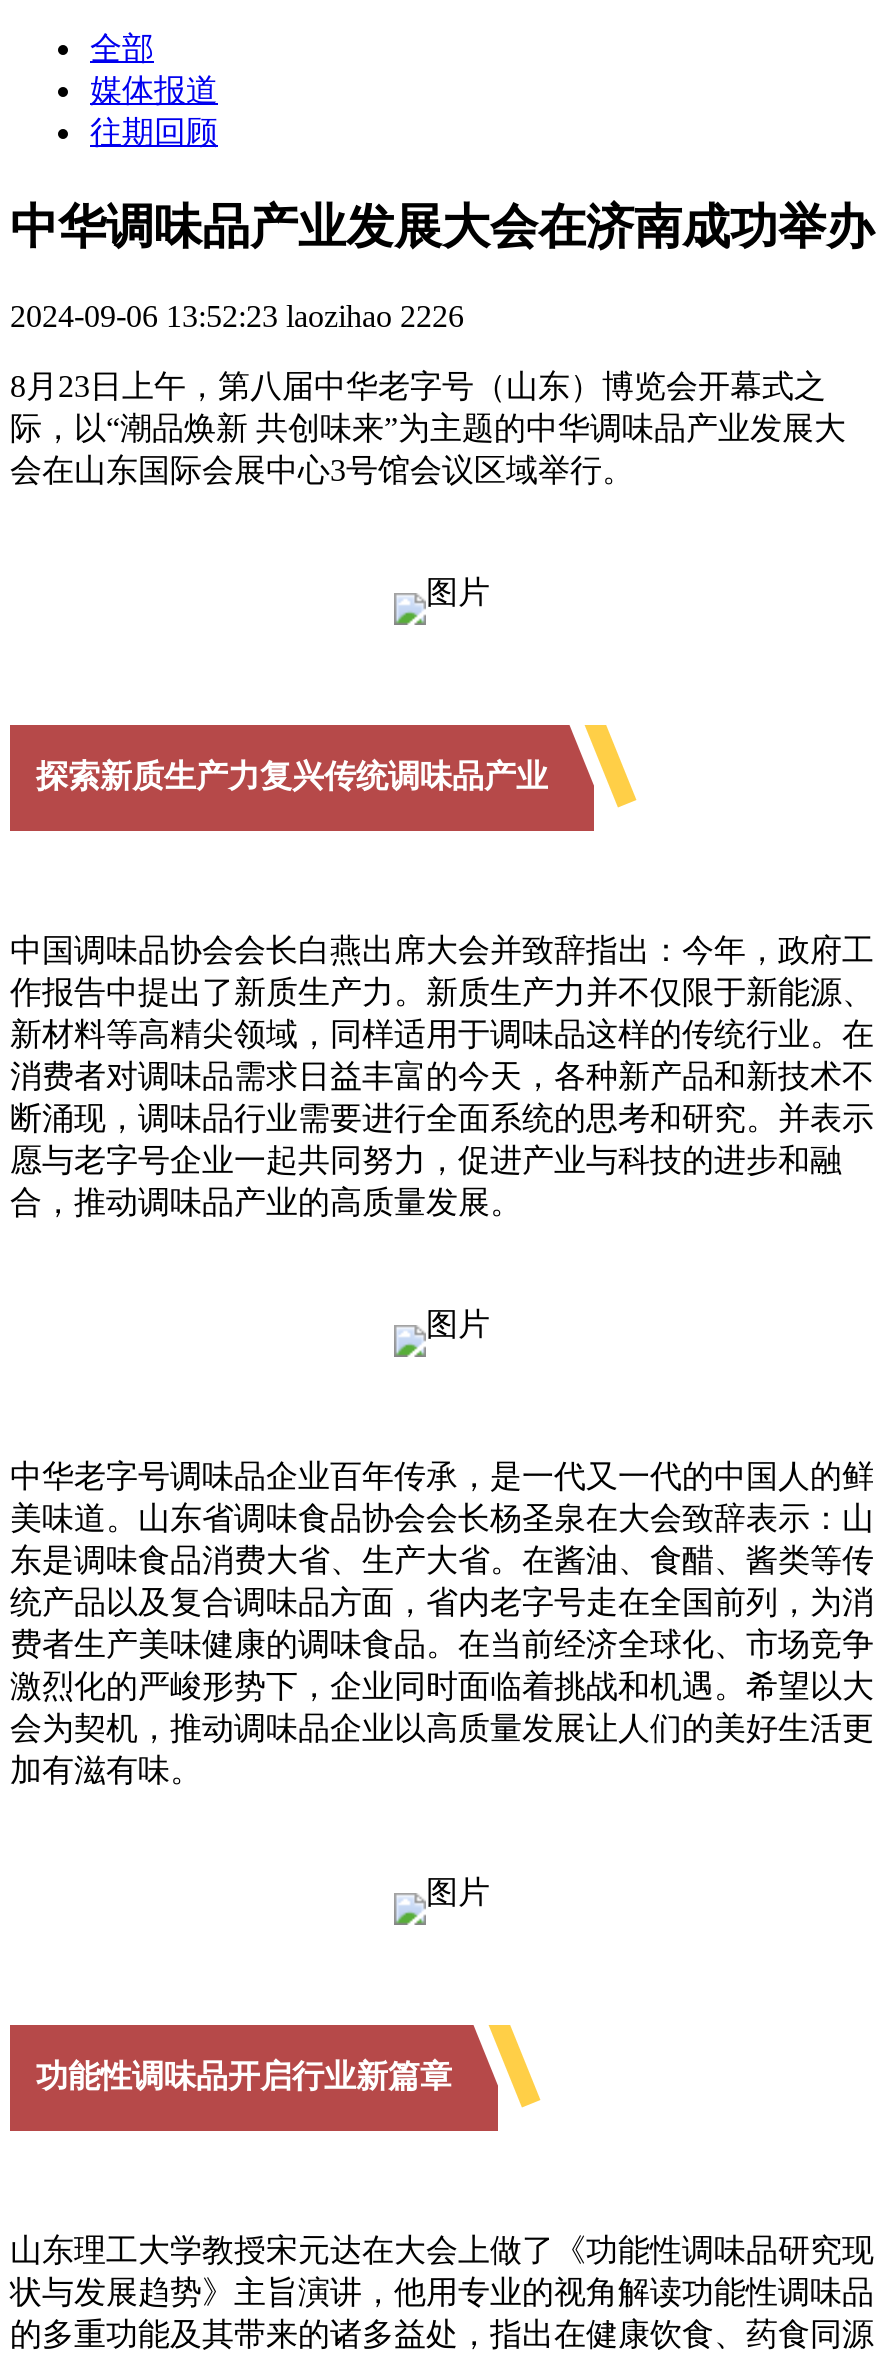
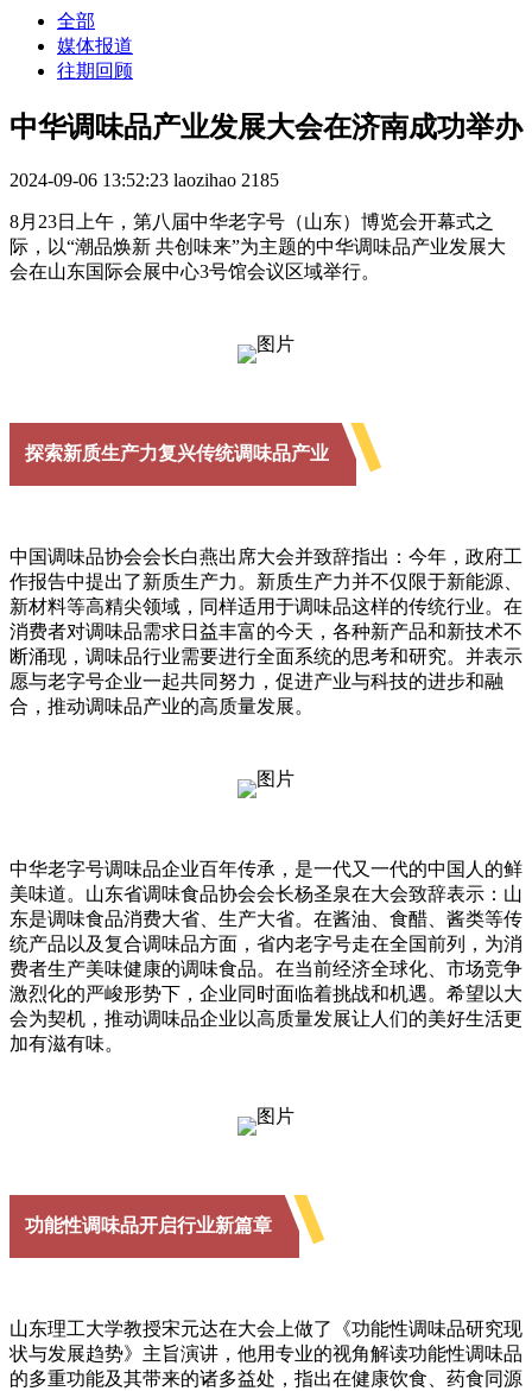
- 2024-09-06 13:52:23 laozihao 2226
+ 2024-09-06 13:52:23 laozihao 2185
